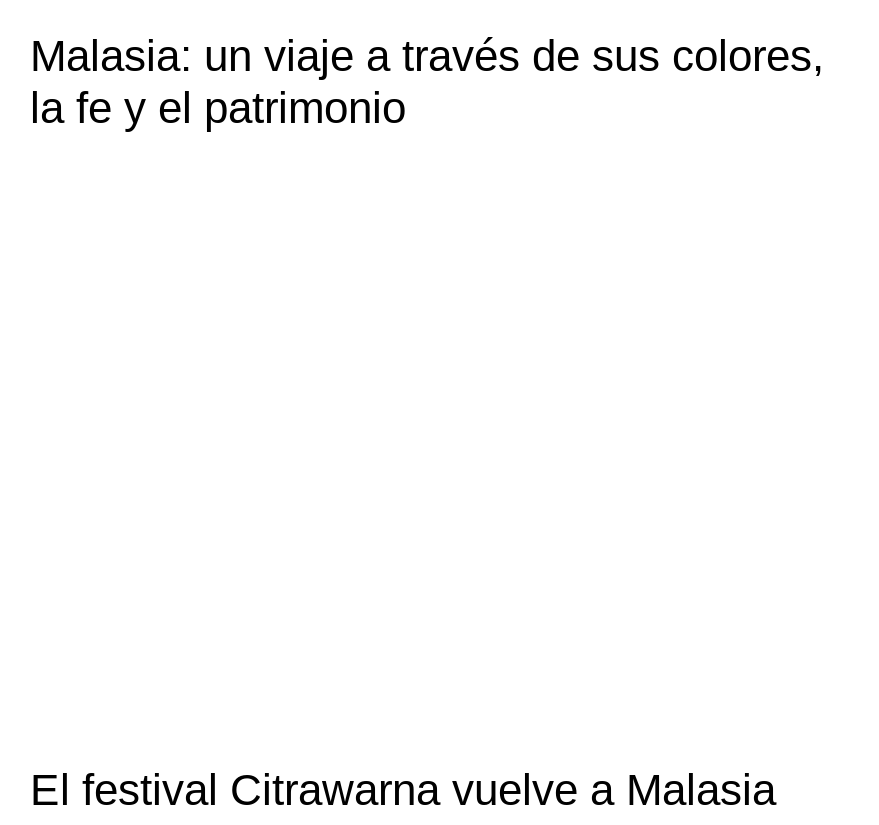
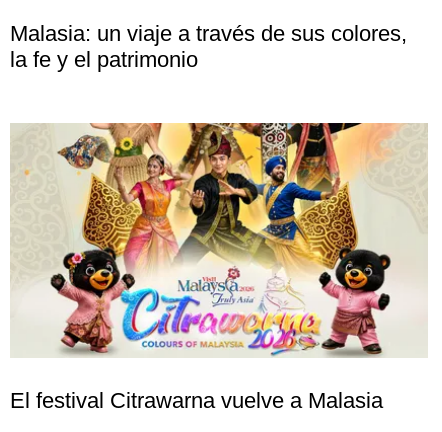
+ [image]
